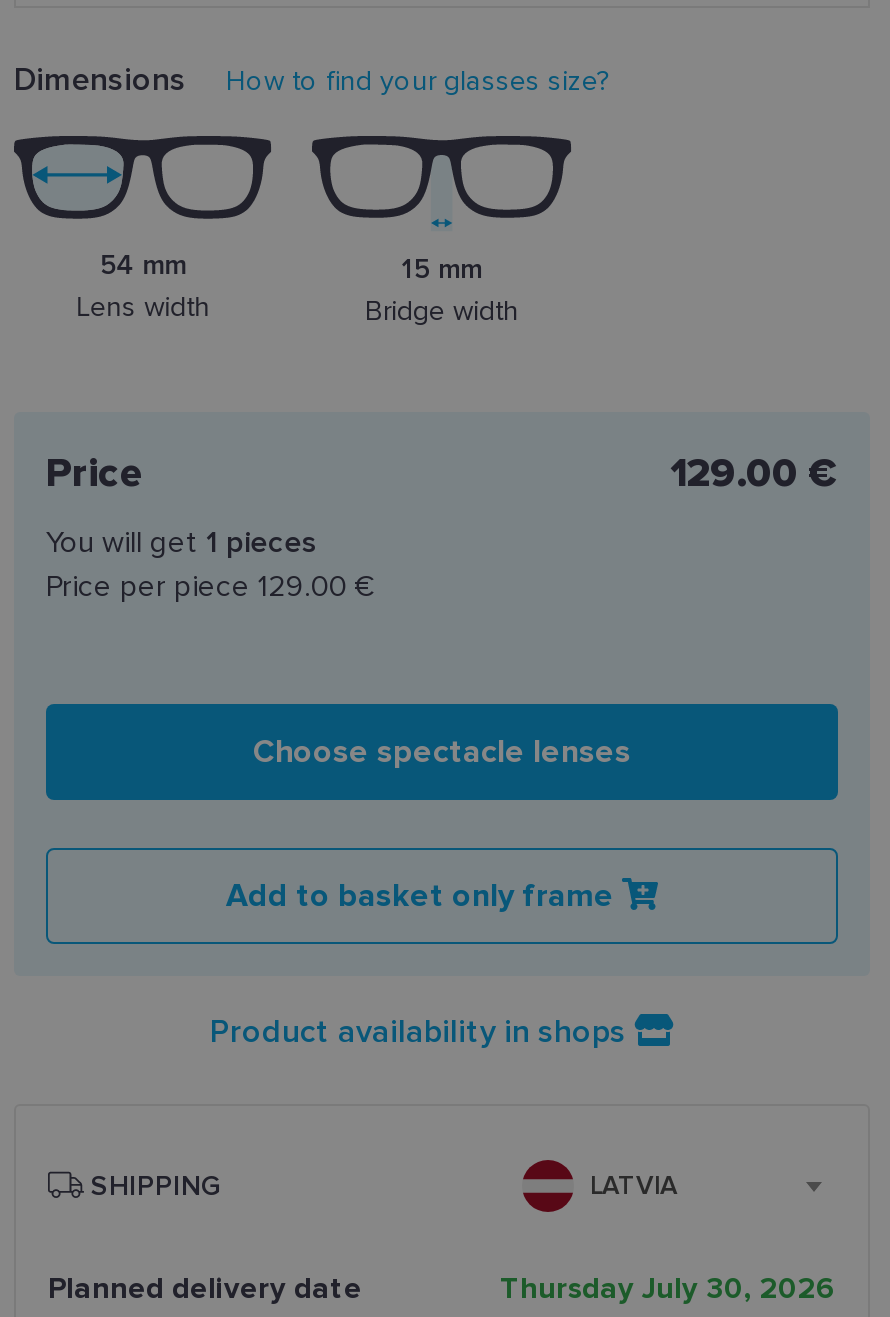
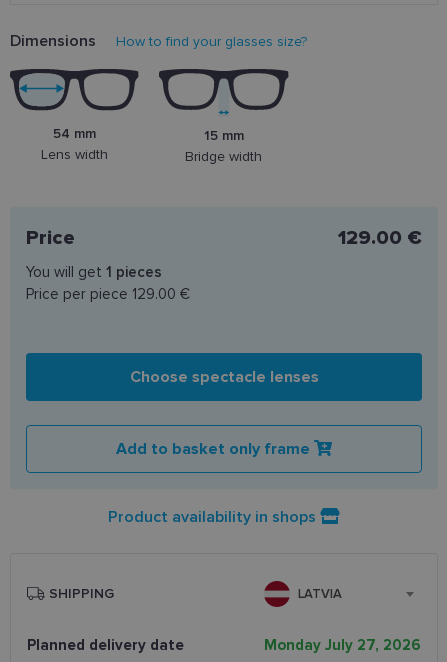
- Thursday July 30, 2026
+ Monday July 27, 2026
